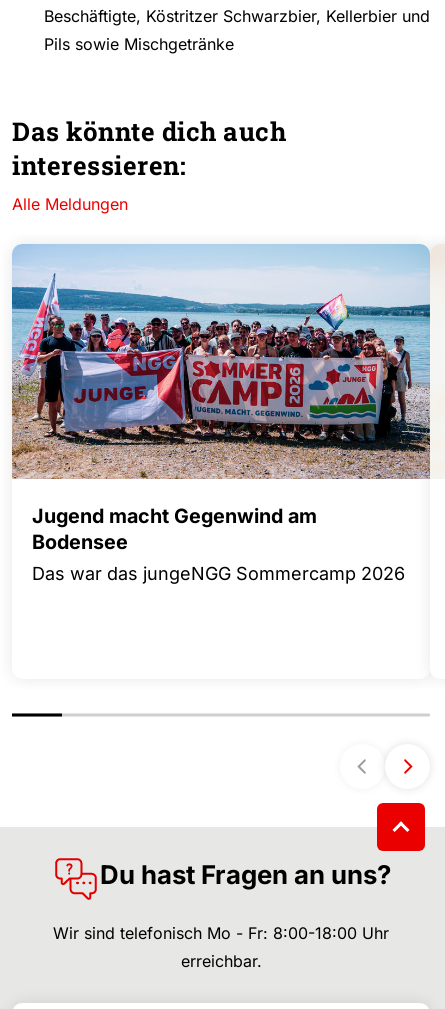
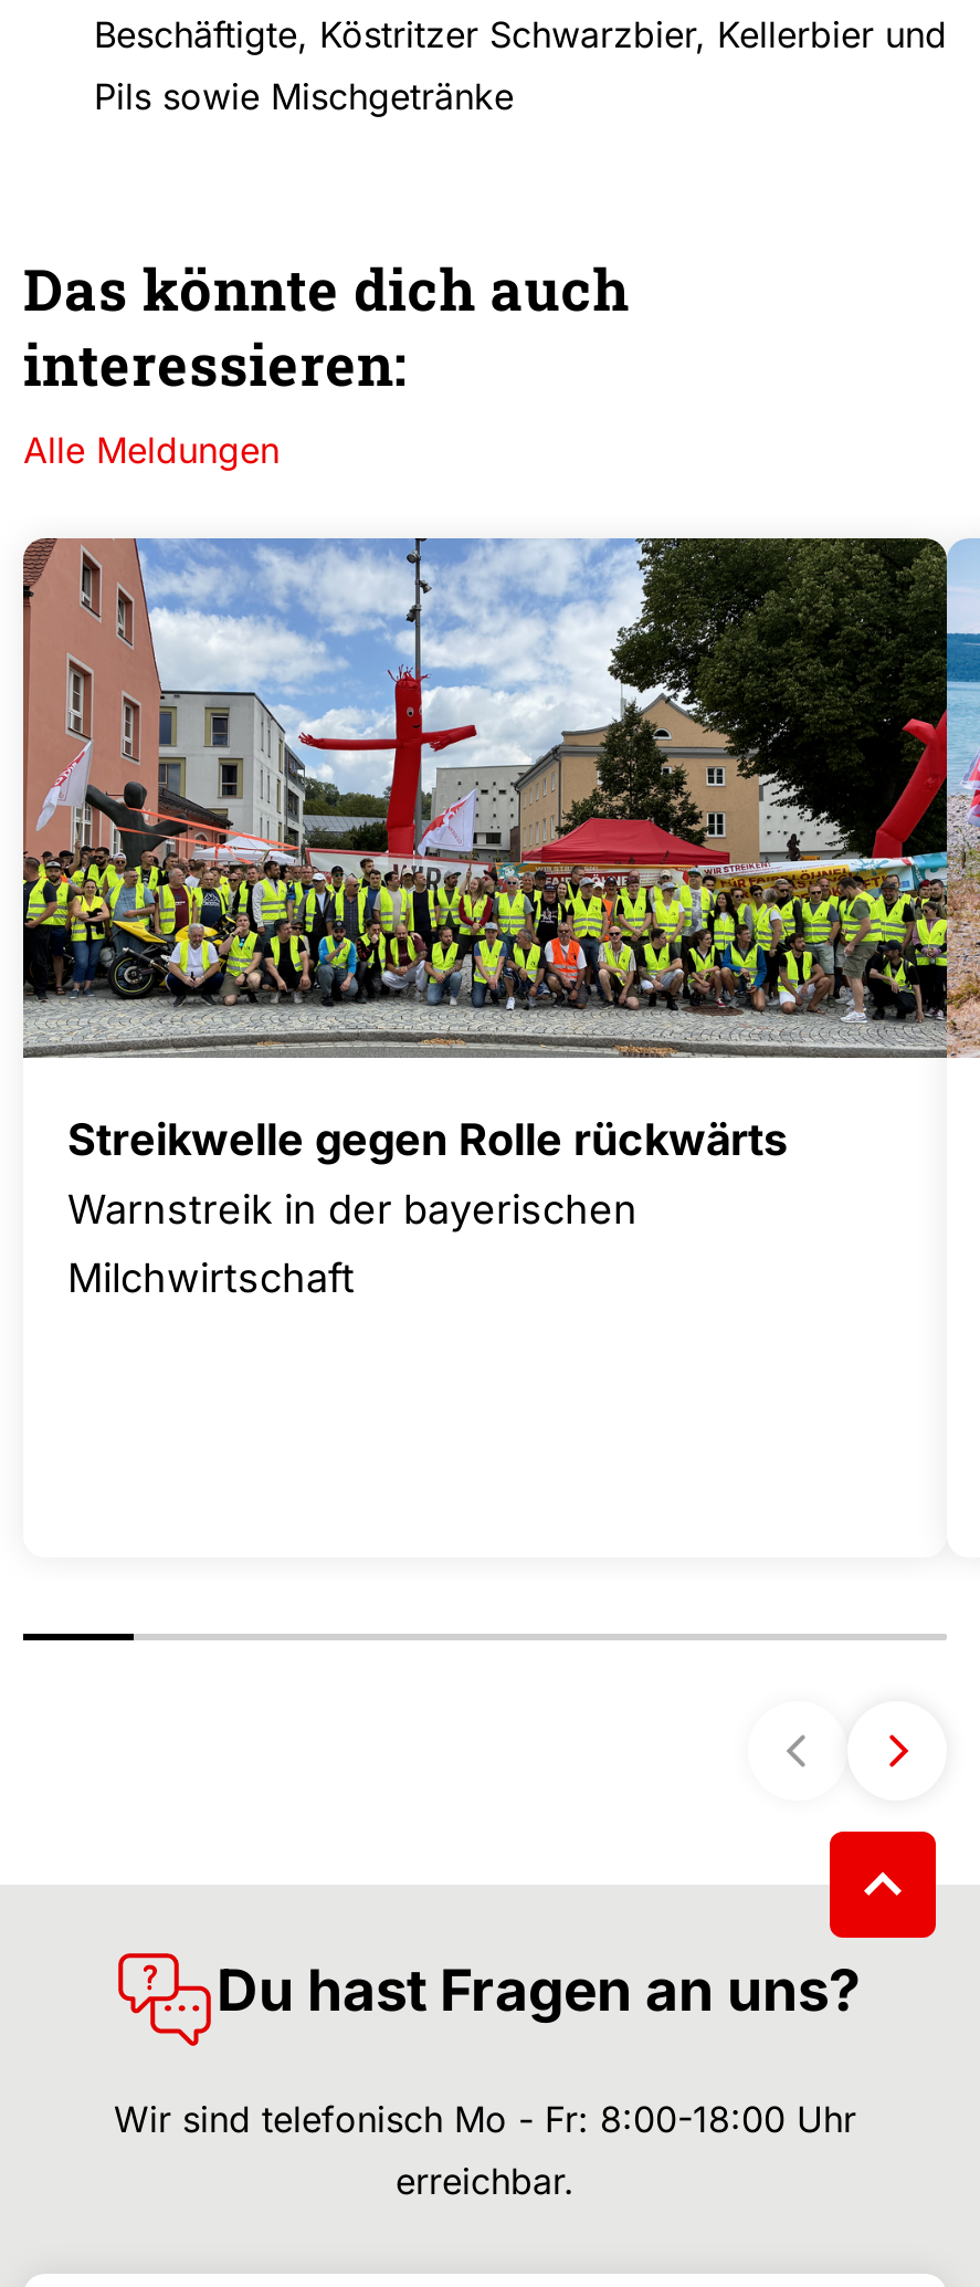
- [image]
- Jugend macht Gegenwind am
- Bodensee
- Das war das jungeNGG Sommercamp 2026
+ [image]
+ Streikwelle gegen Rolle rückwärts
+ Warnstreik in der bayerischen
+ Milchwirtschaft
